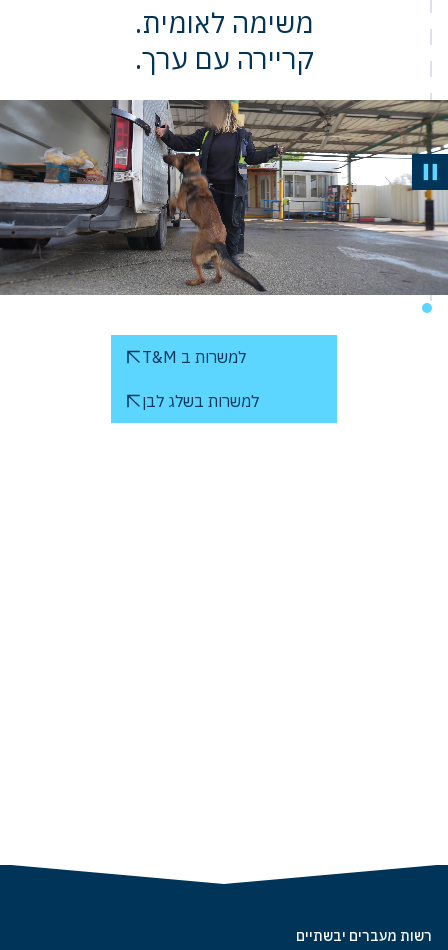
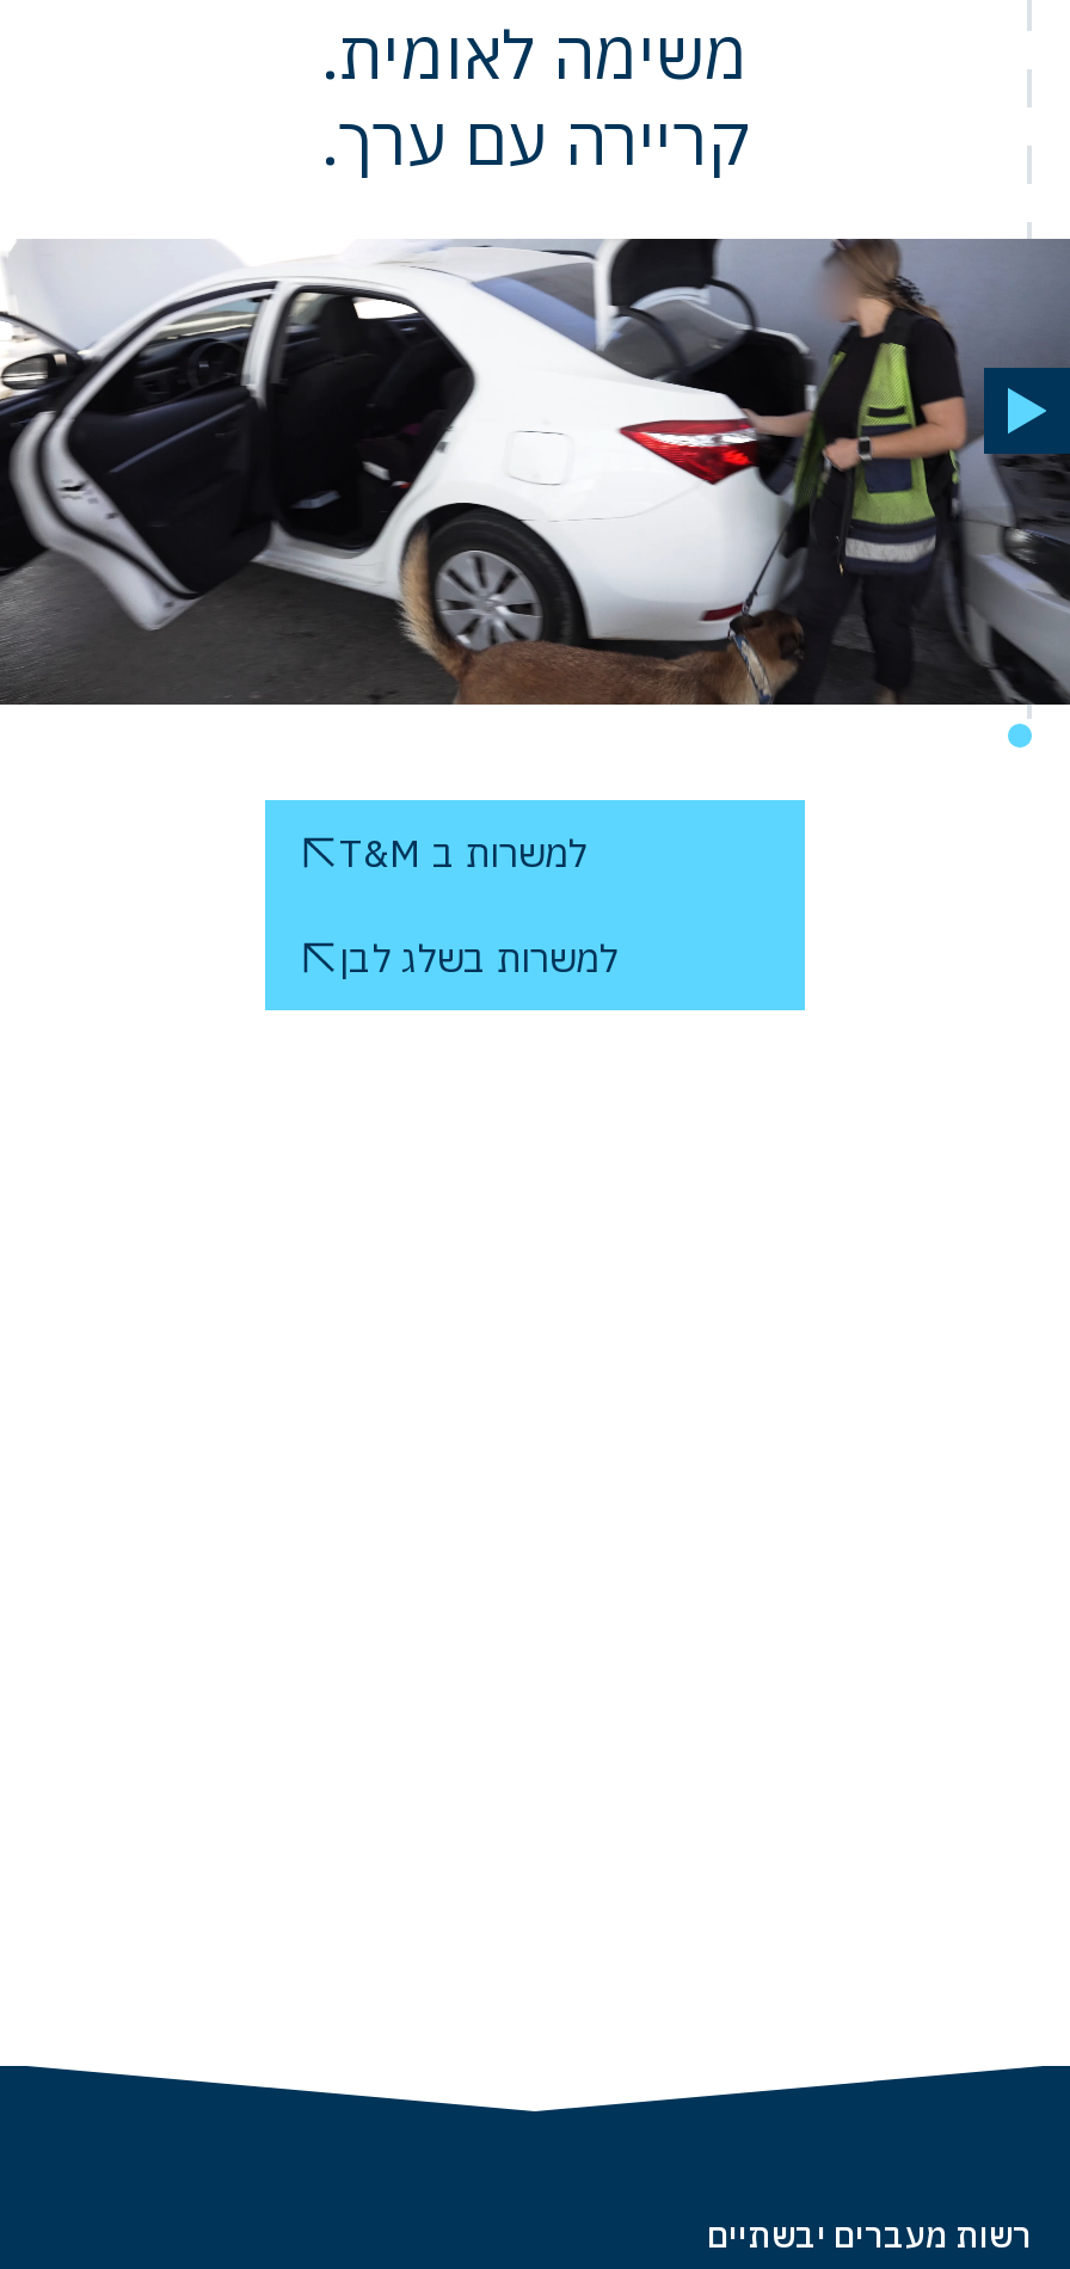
- [image]
+ [image]
